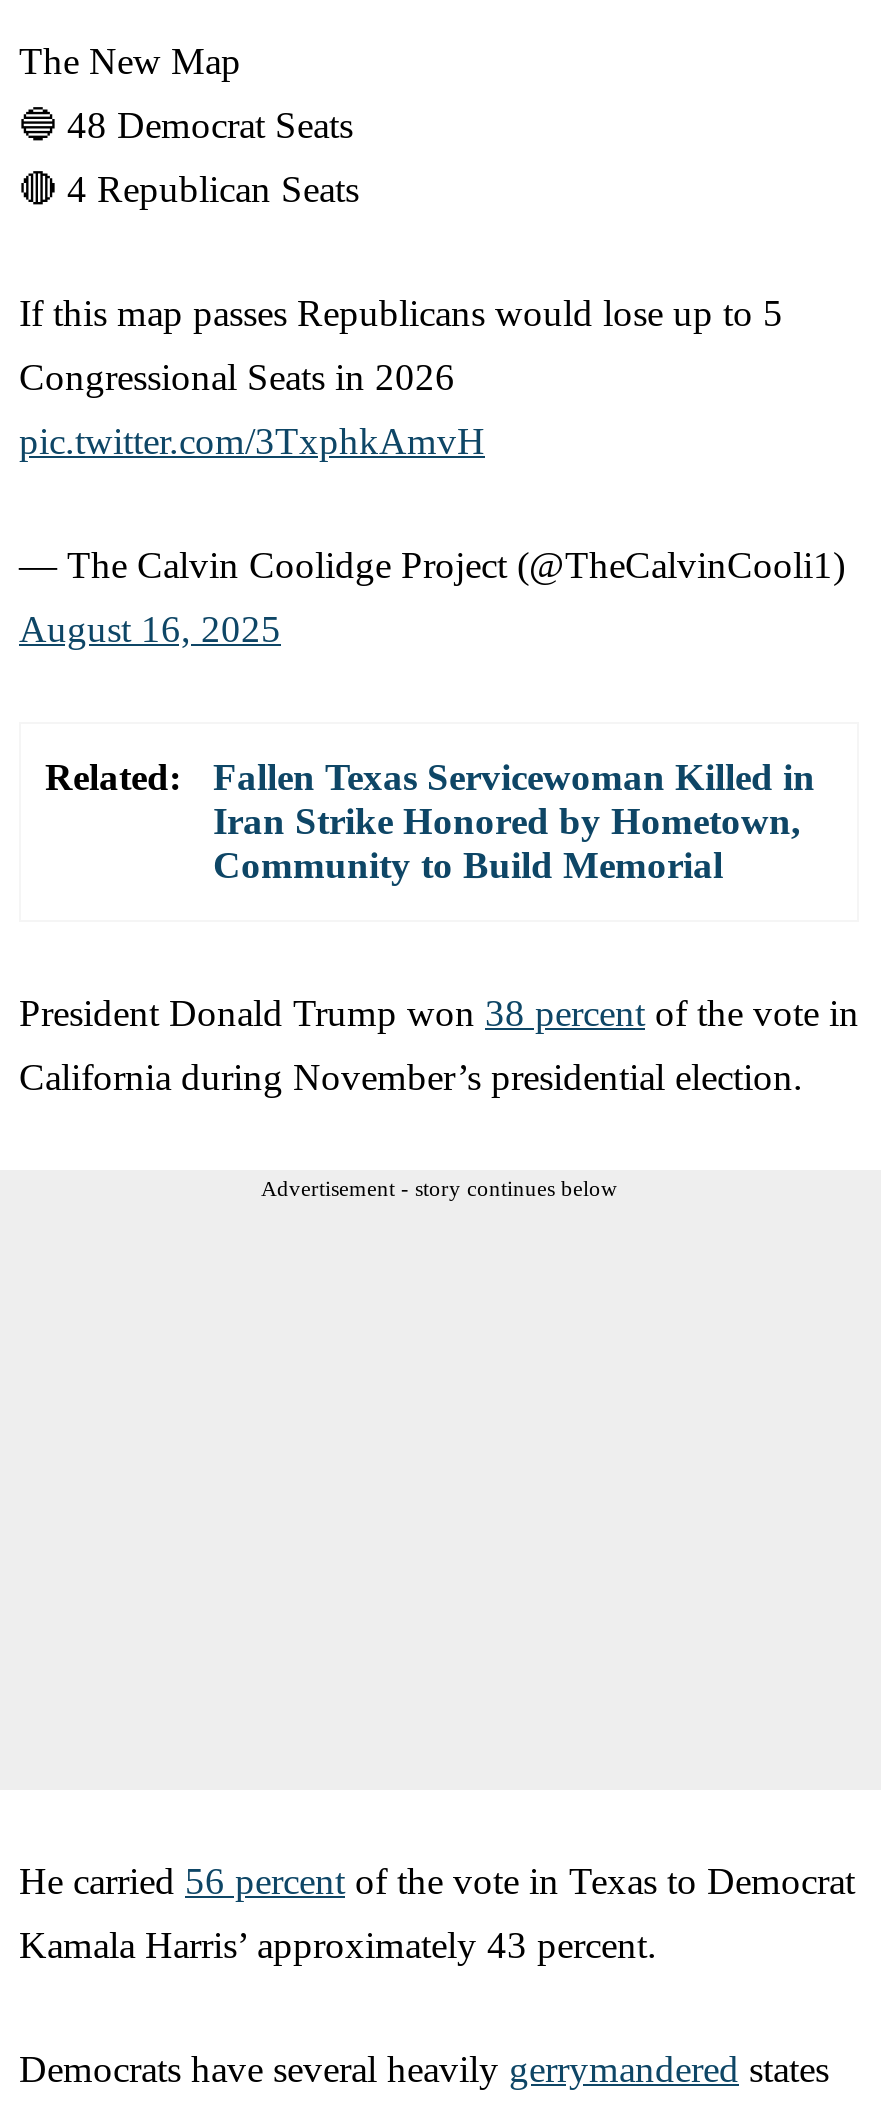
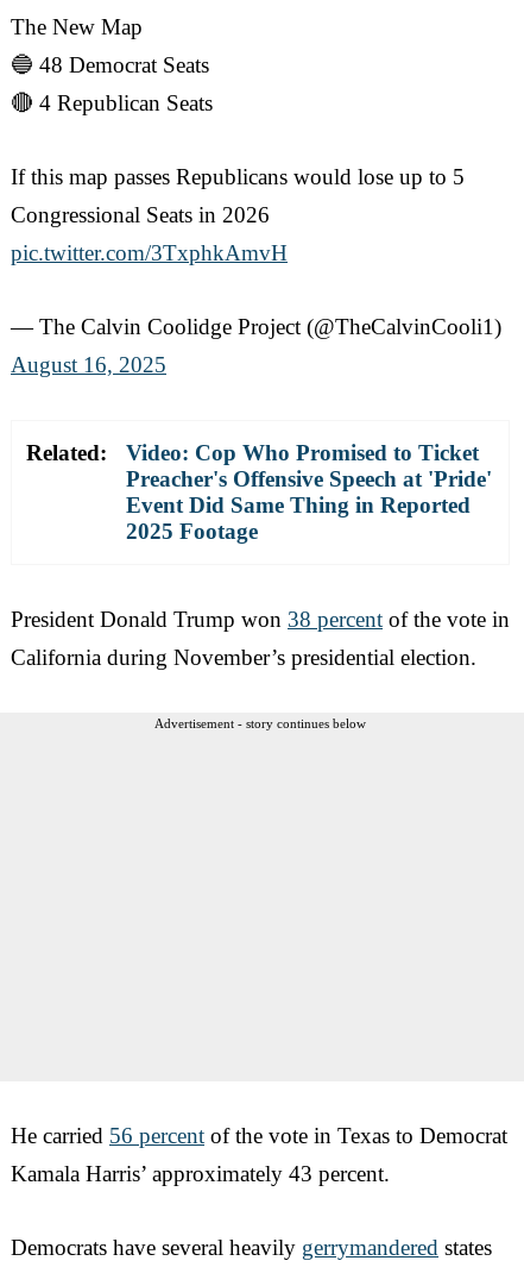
- Fallen Texas Servicewoman Killed in
- Iran Strike Honored by Hometown,
- Community to Build Memorial
+ Video: Cop Who Promised to Ticket
+ Preacher's Offensive Speech at 'Pride'
+ Event Did Same Thing in Reported
+ 2025 Footage
